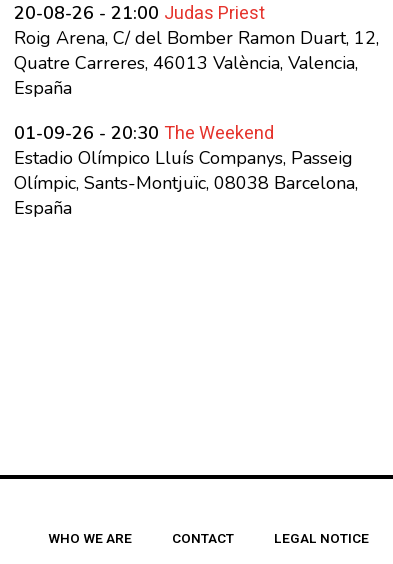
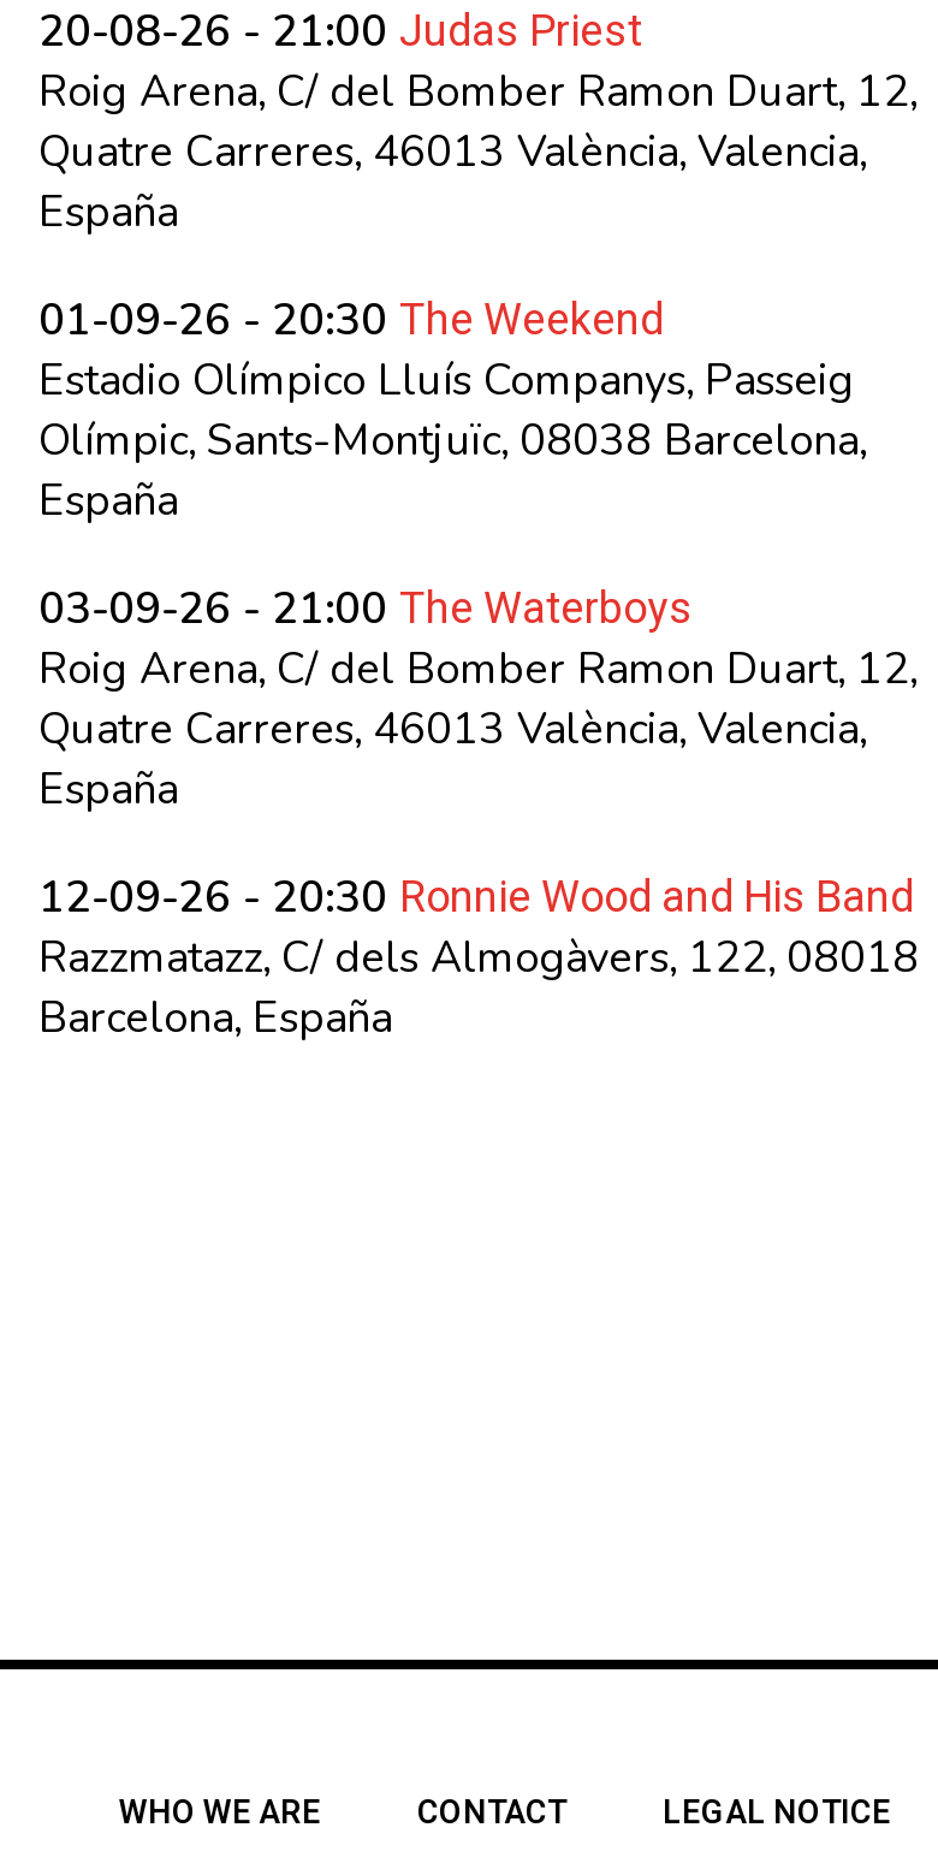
+ 03-09-26 - 21:00 The Waterboys
+ Roig Arena, C/ del Bomber Ramon Duart, 12,
+ Quatre Carreres, 46013 València, Valencia,
+ España
+ 12-09-26 - 20:30 Ronnie Wood and His Band
+ Razzmatazz, C/ dels Almogàvers, 122, 08018
+ Barcelona, España
